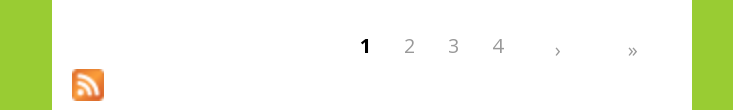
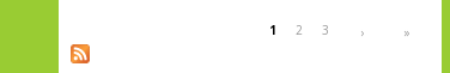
- 4
